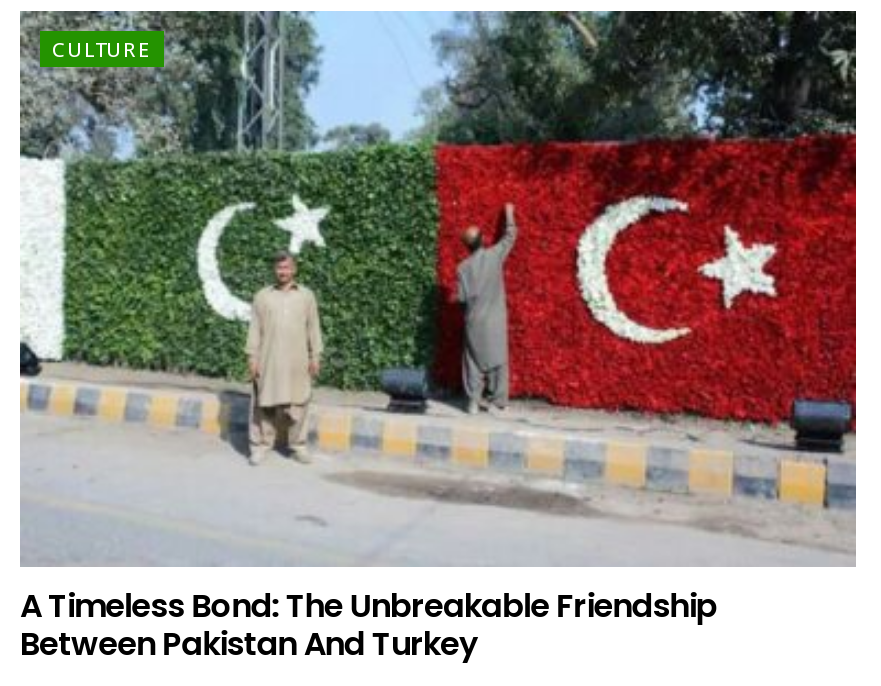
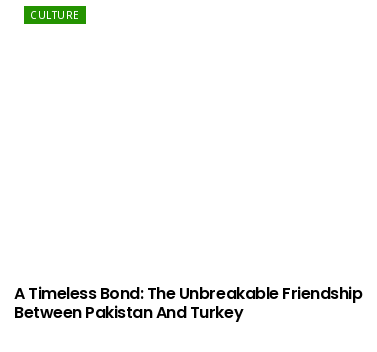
- [image]
